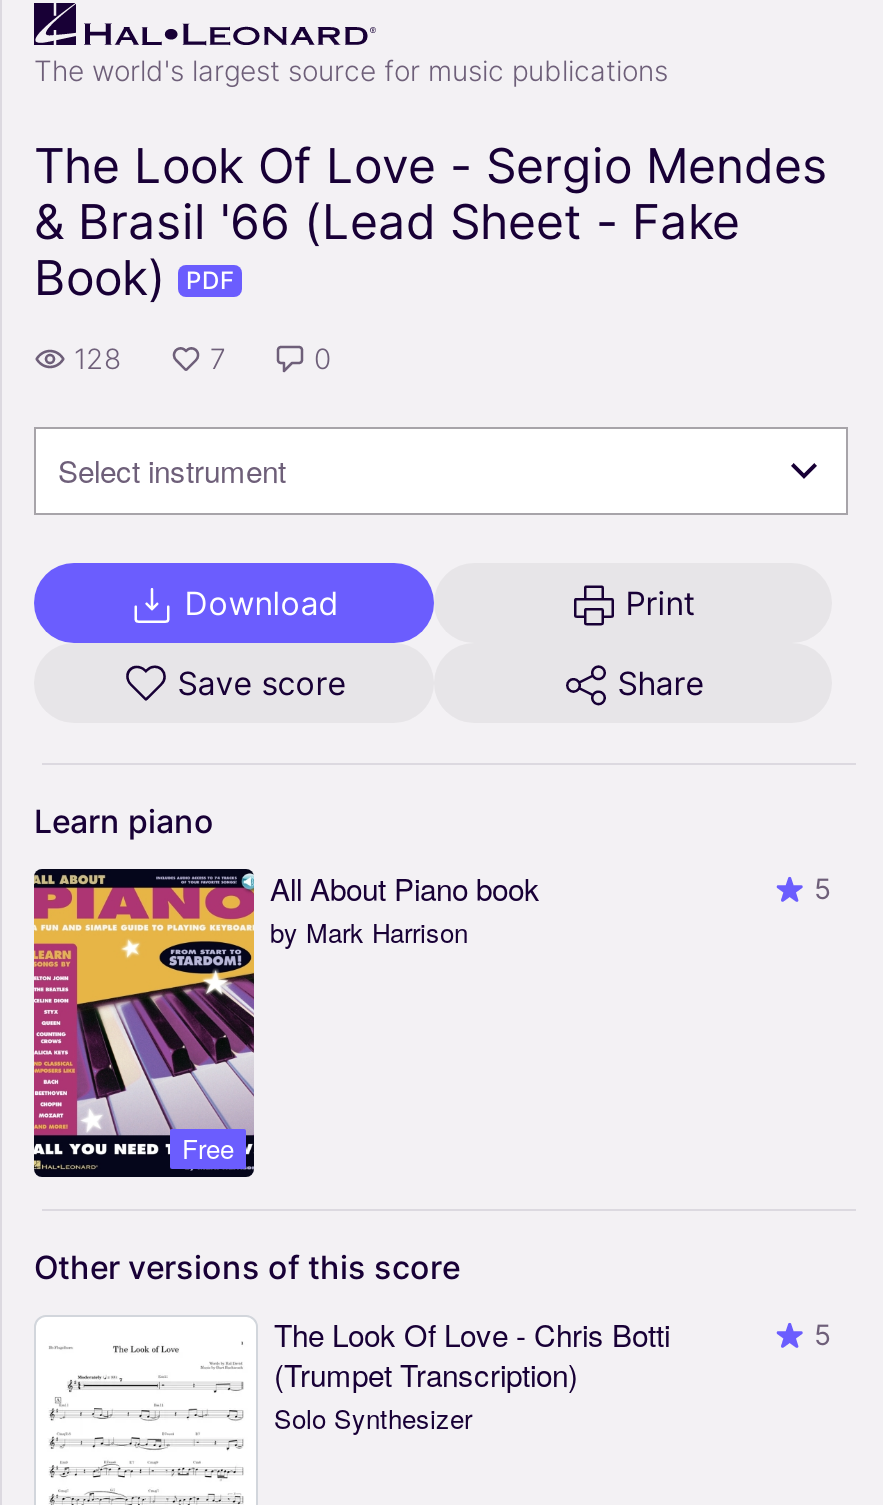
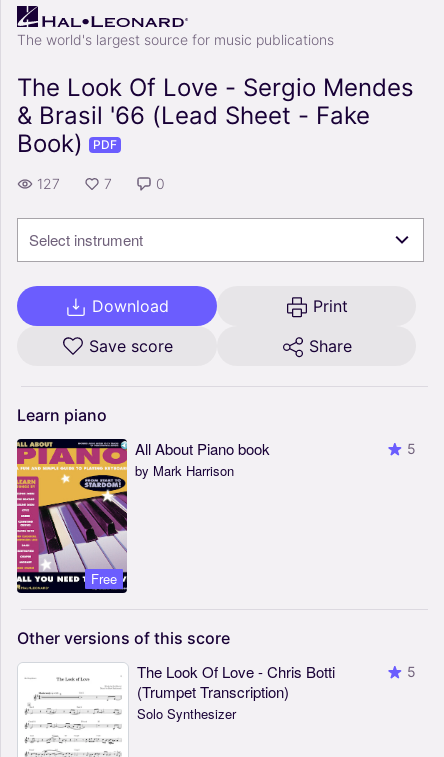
- 128
+ 127
